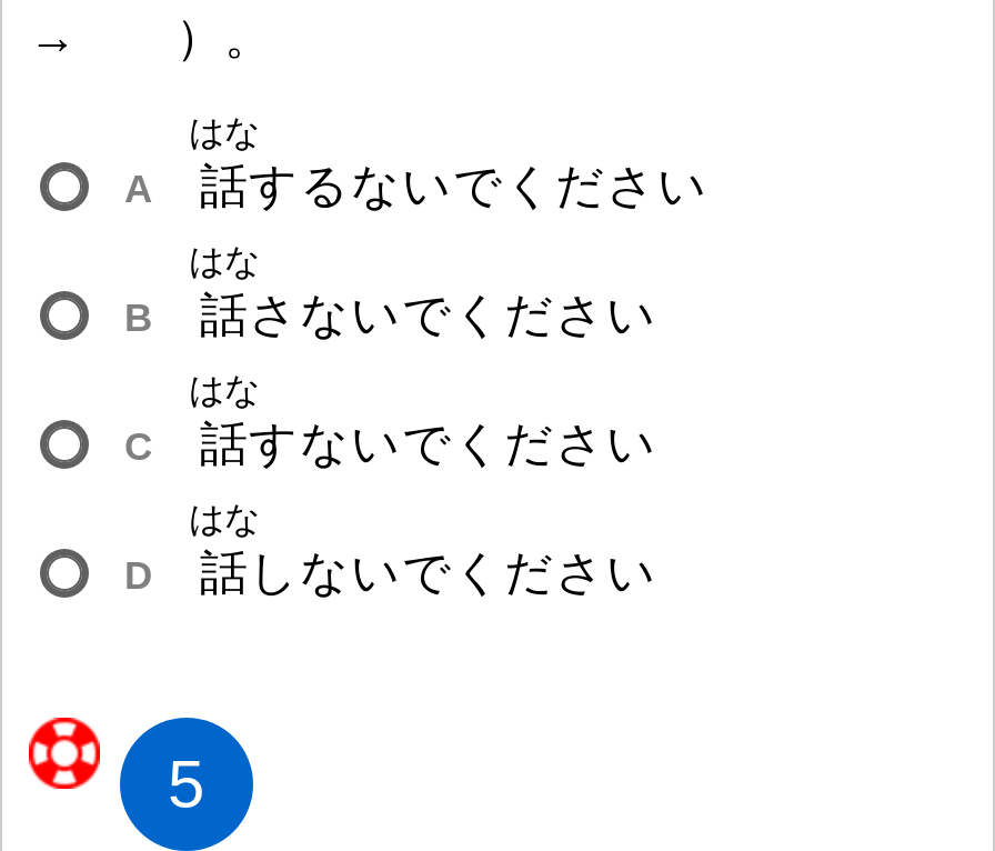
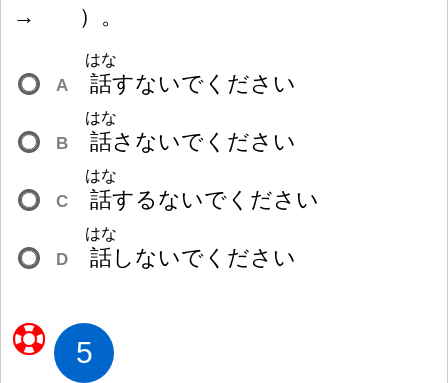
moved down: するないでください

moved up: すないでください
